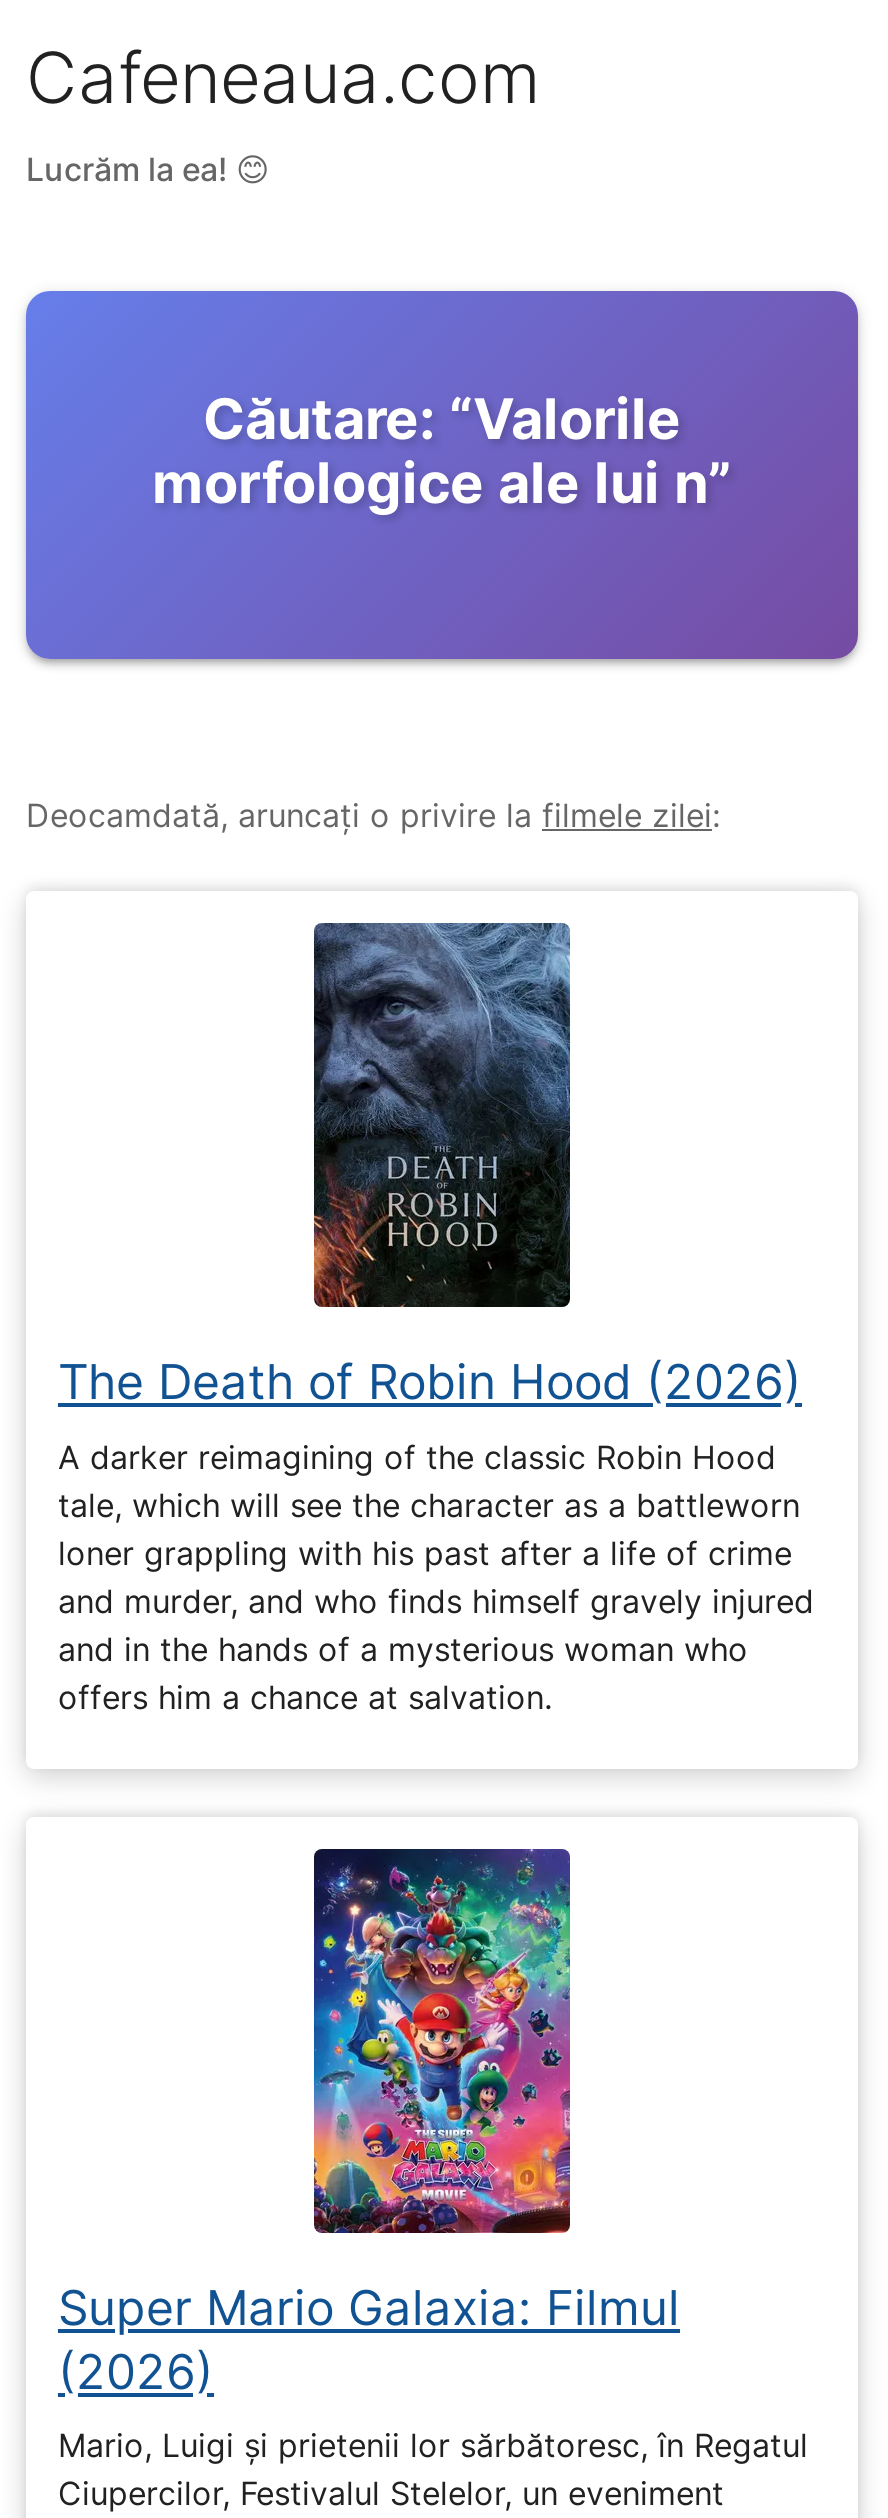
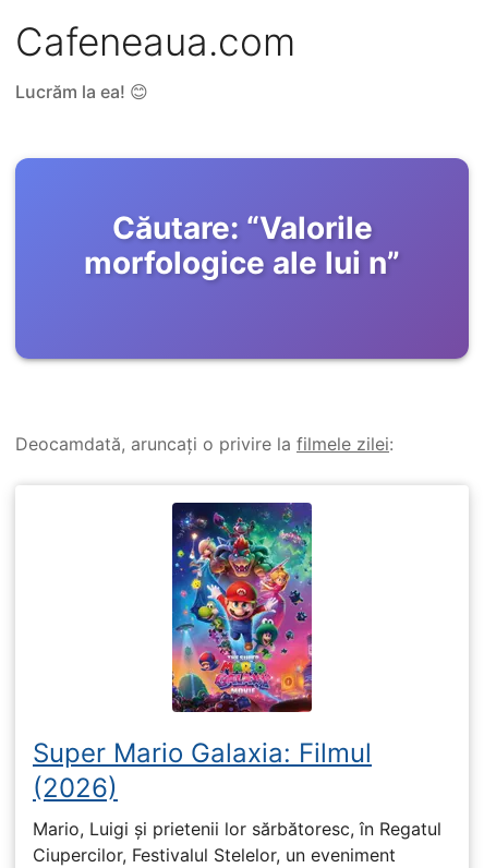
- [image]
- The Death of Robin Hood (2026)
- A darker reimagining of the classic Robin Hood
- tale, which will see the character as a battleworn
- loner grappling with his past after a life of crime
- and murder, and who finds himself gravely injured
- and in the hands of a mysterious woman who
- offers him a chance at salvation.
